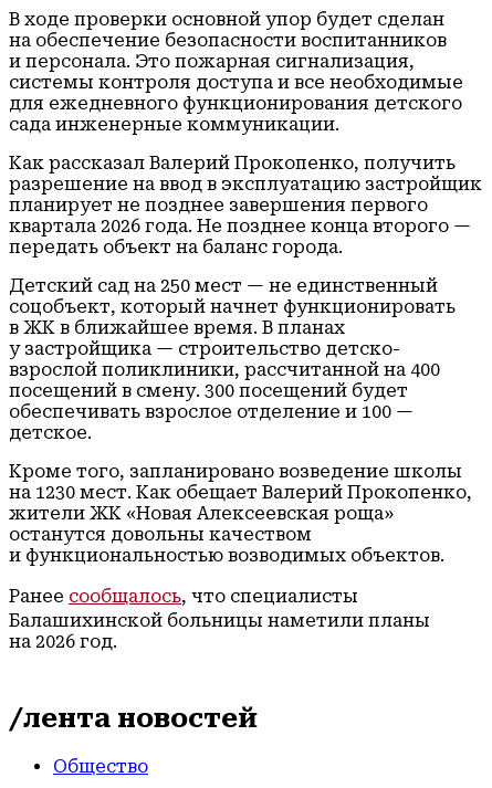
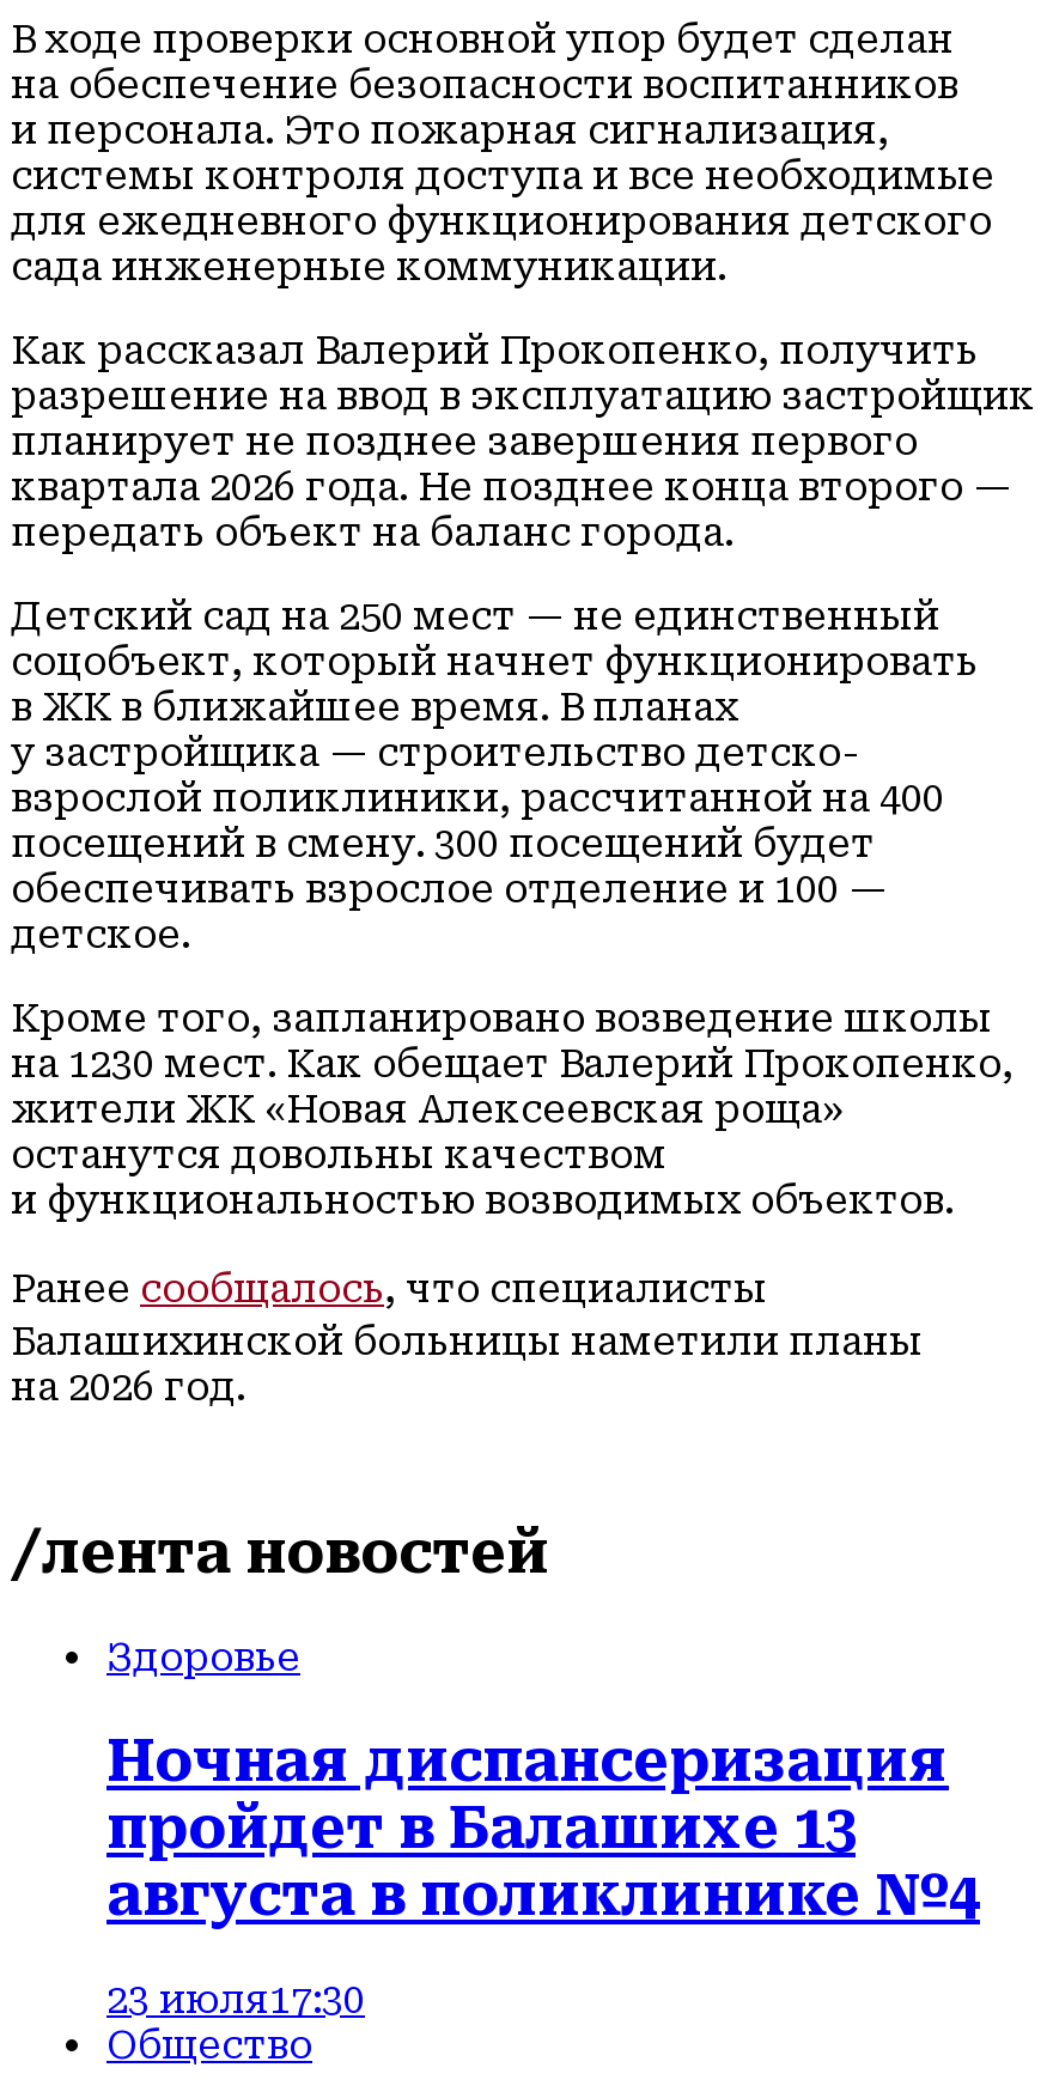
+ Здоровье
+ Ночная диспансеризация
+ пройдет в Балашихе 13
+ августа в поликлинике №4
+ 23 июля17:30
